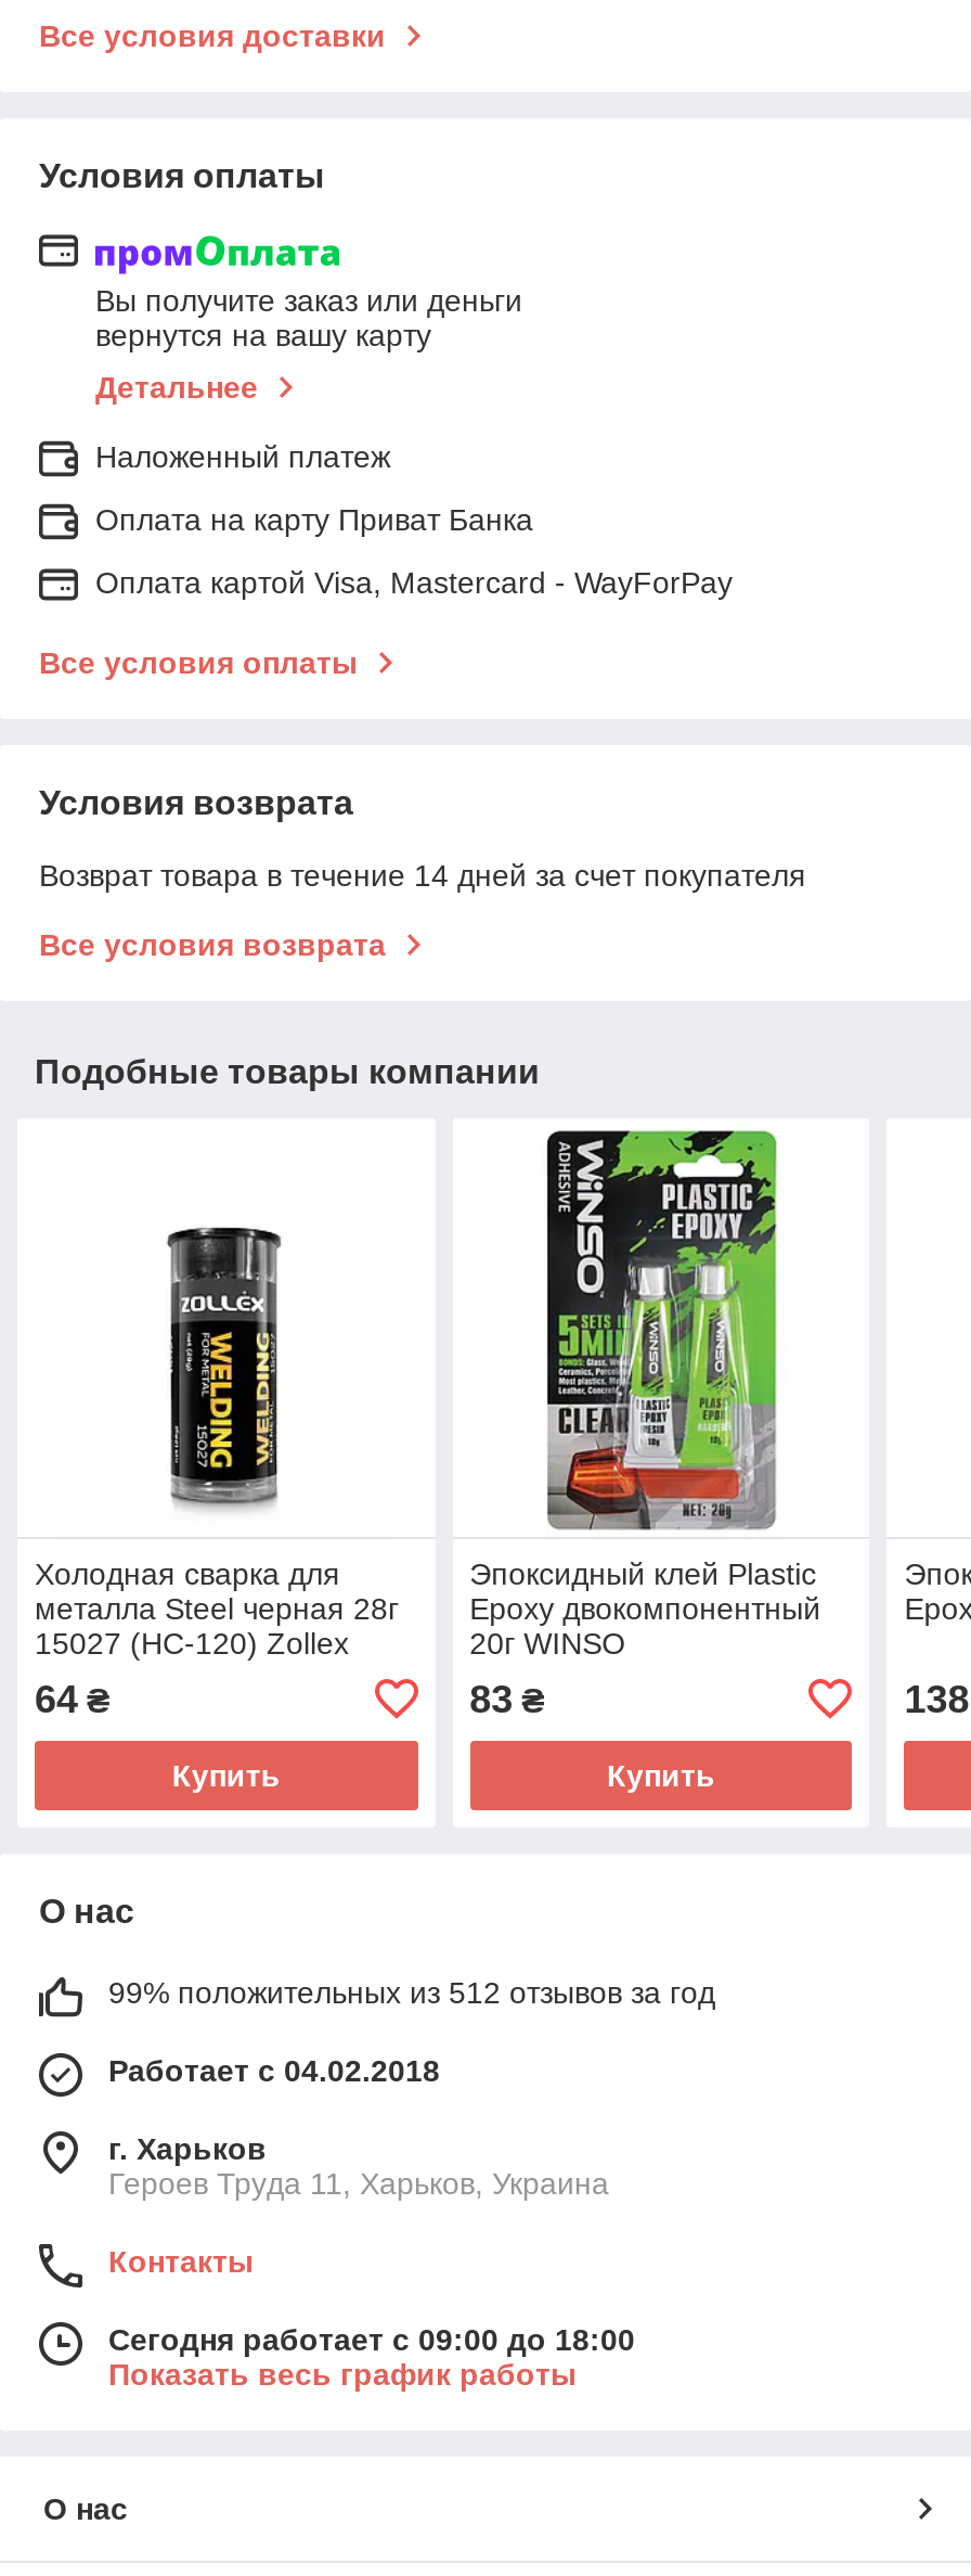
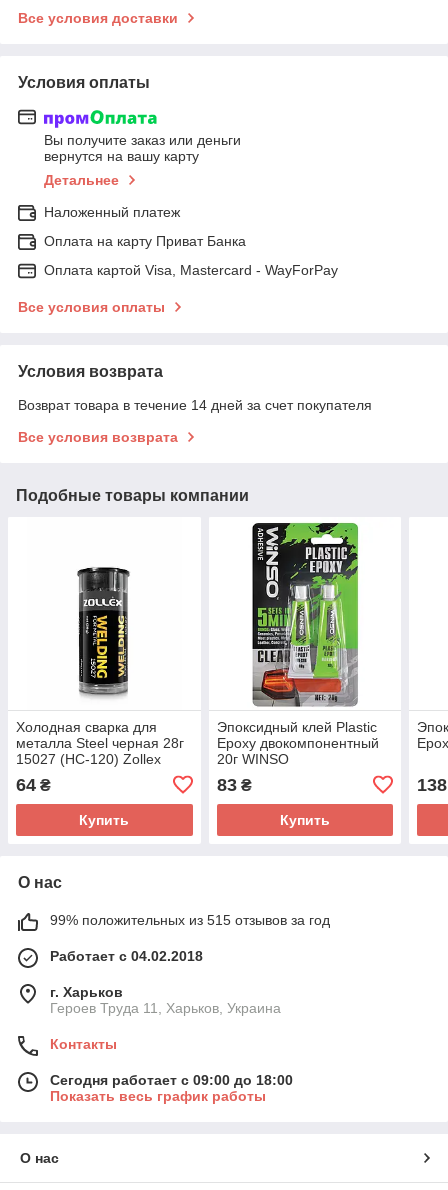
- 99% положительных из 512 отзывов за год
+ 99% положительных из 515 отзывов за год
